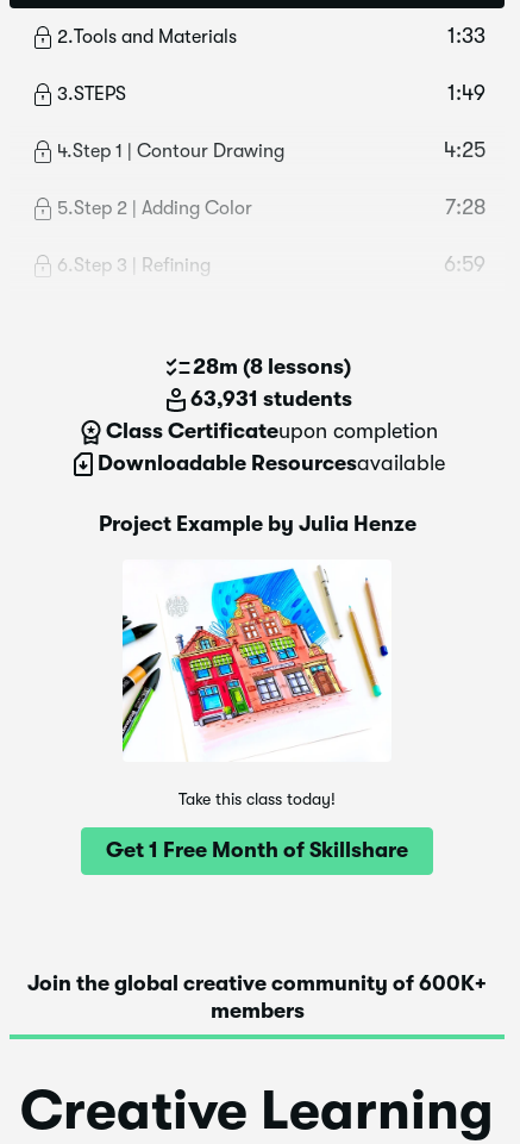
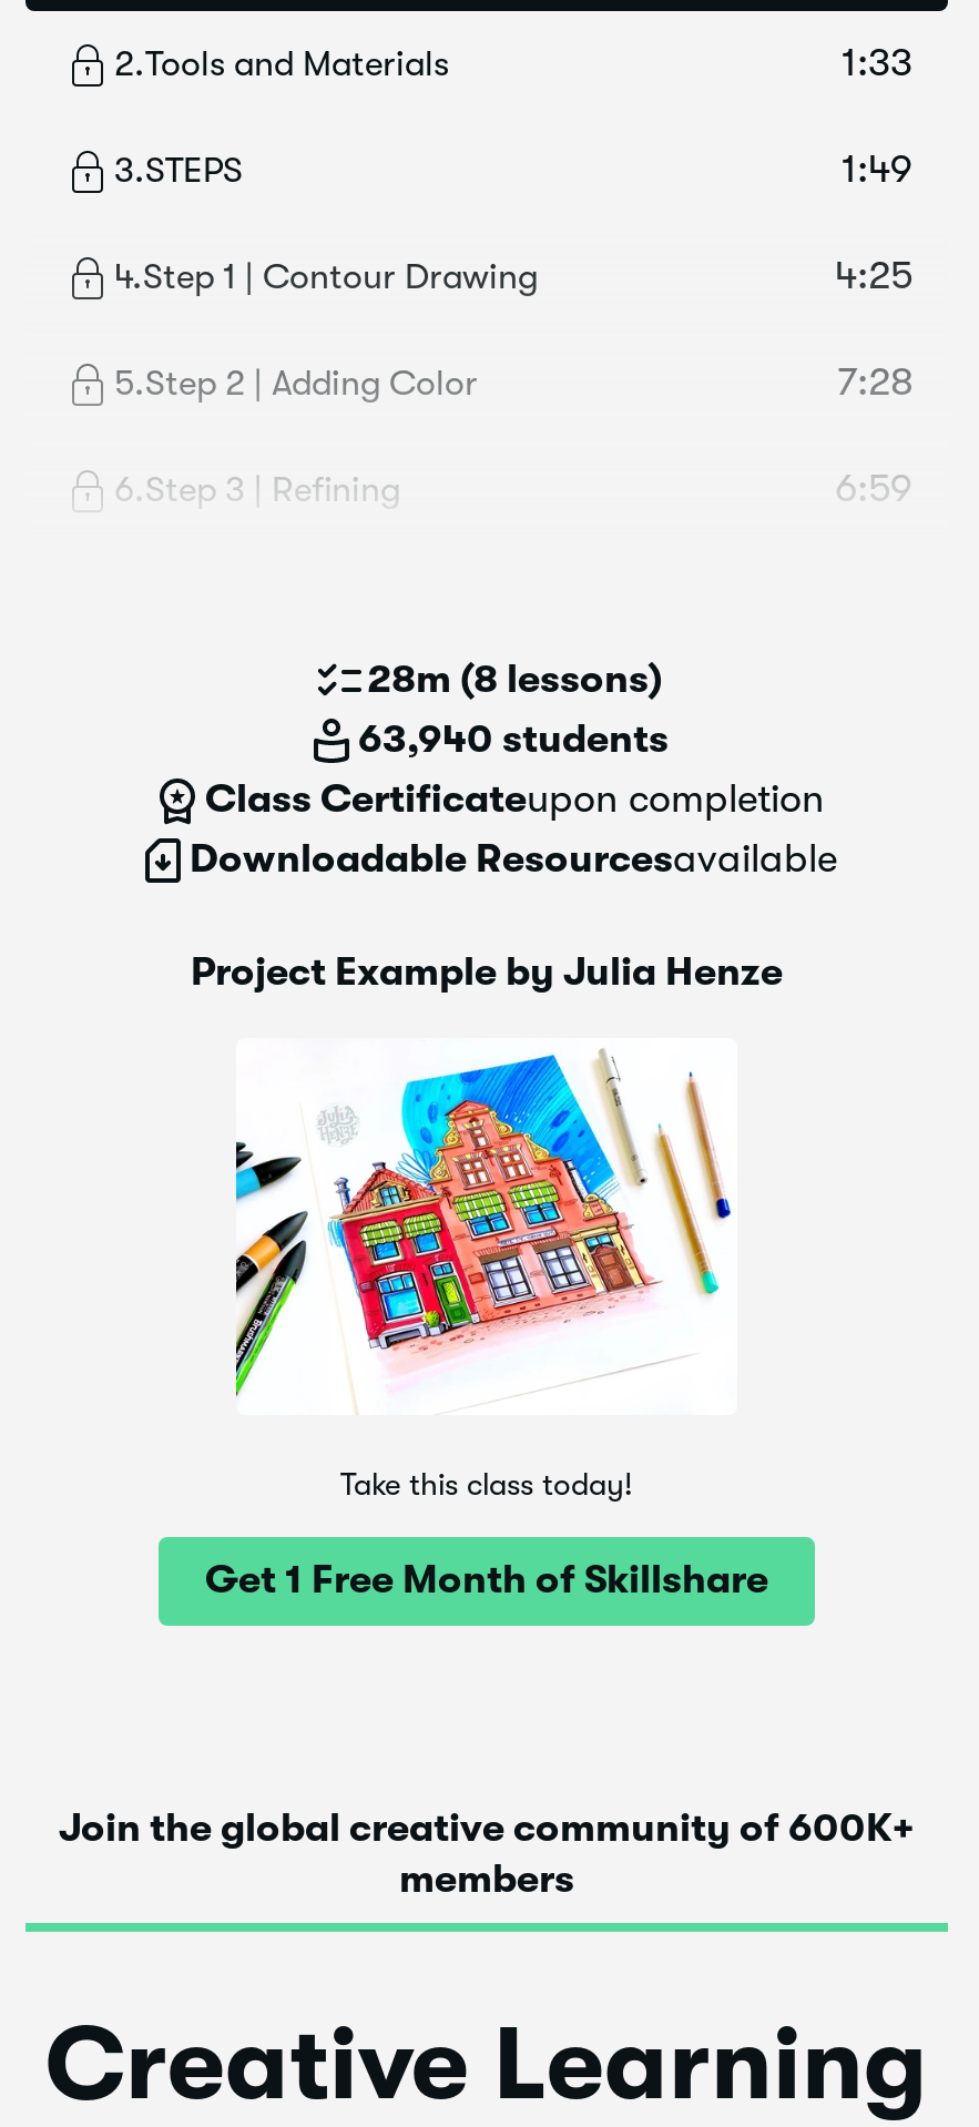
- 63,931 students
+ 63,940 students
